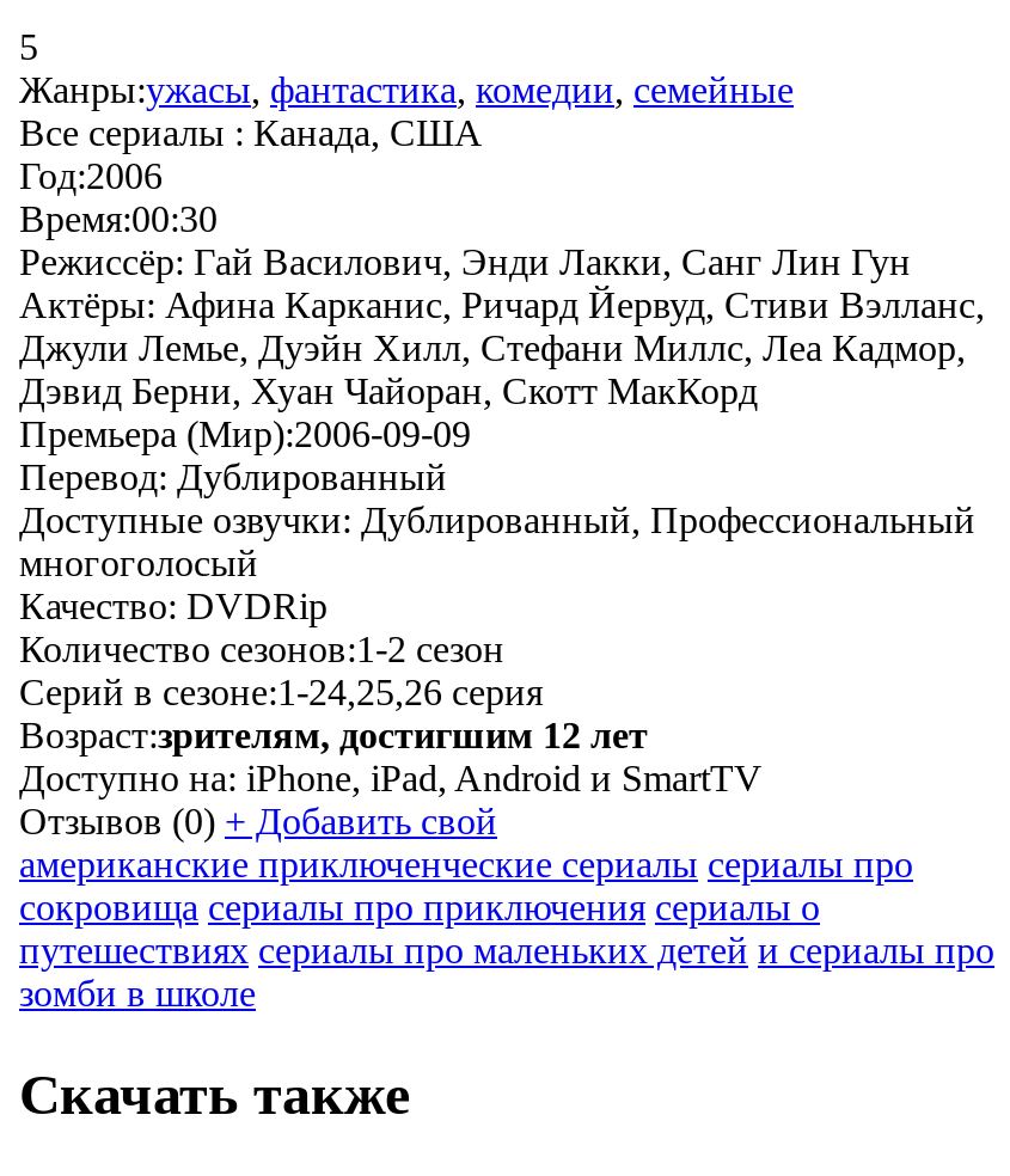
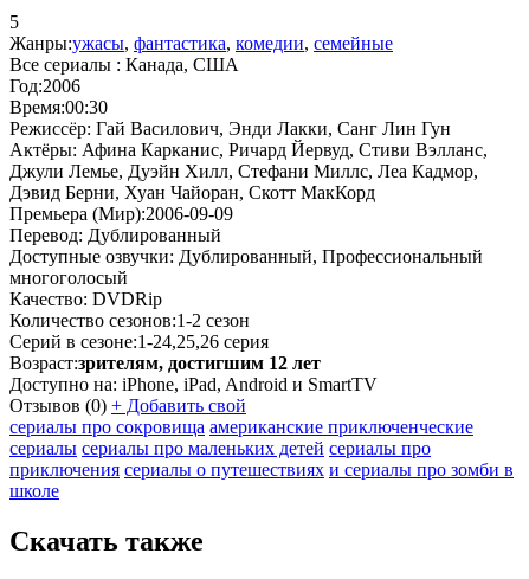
- американские приключенческие сериалы сериалы про
- сокровища сериалы про приключения сериалы о
- путешествиях сериалы про маленьких детей и сериалы про
- зомби в школе
+ сериалы про сокровища американские приключенческие
+ сериалы сериалы про маленьких детей сериалы про
+ приключения сериалы о путешествиях и сериалы про зомби в
+ школе
